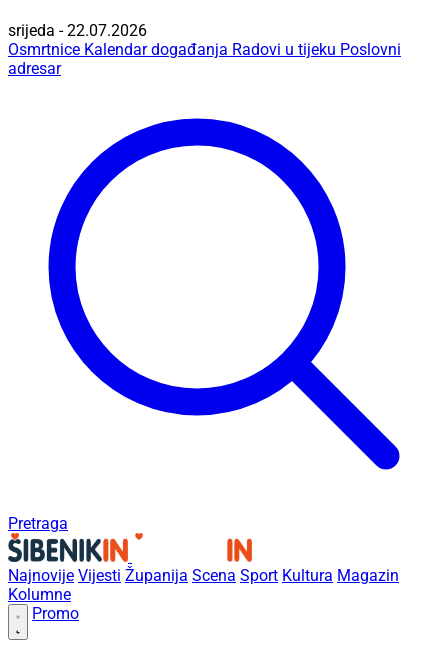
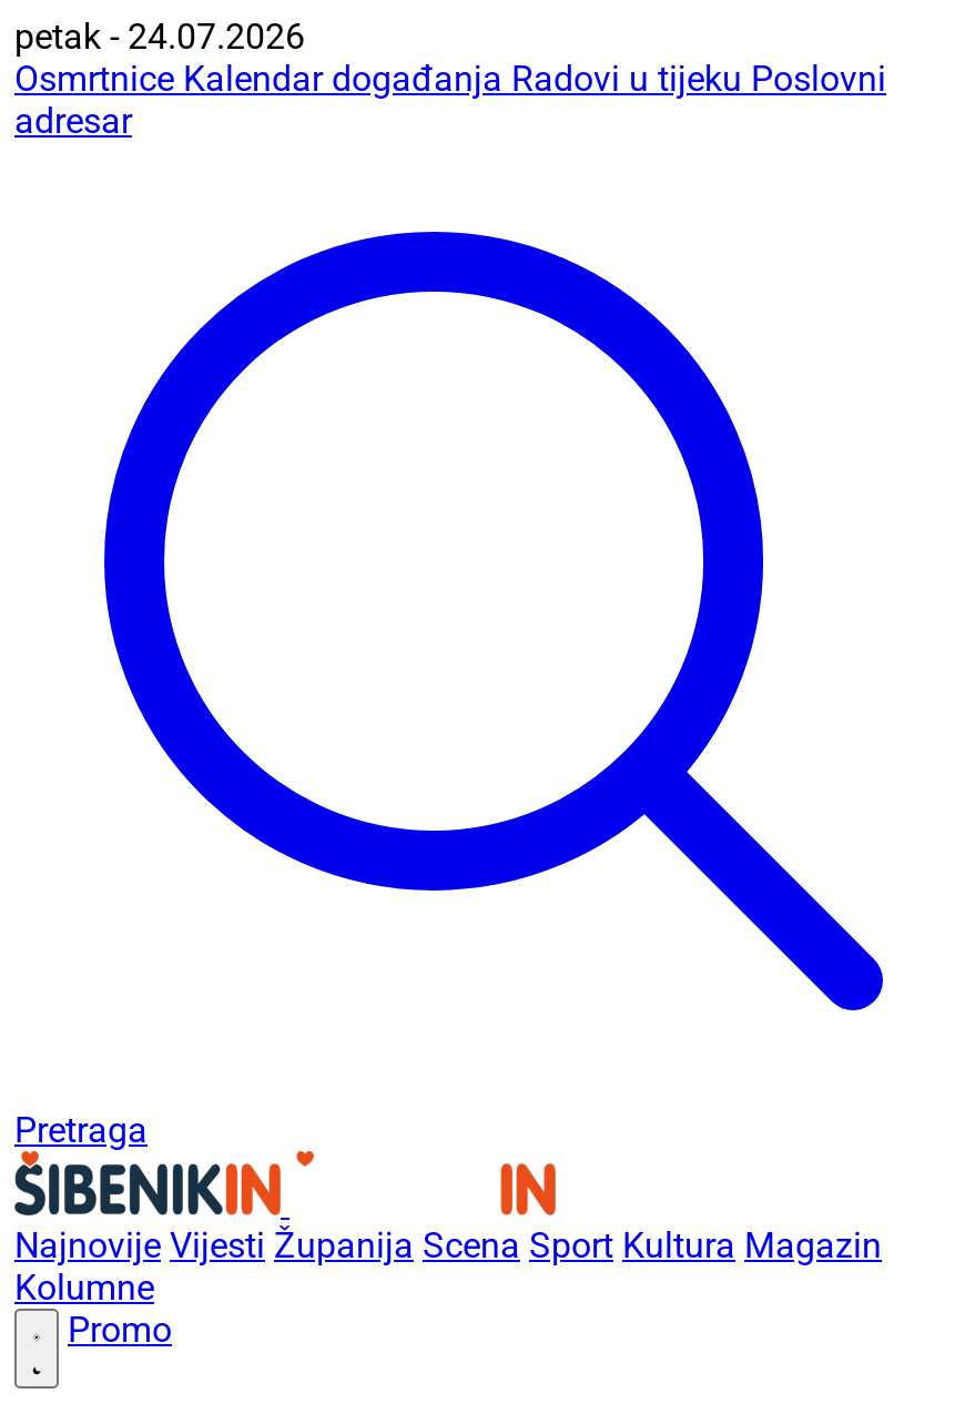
- srijeda - 22.07.2026
+ petak - 24.07.2026
